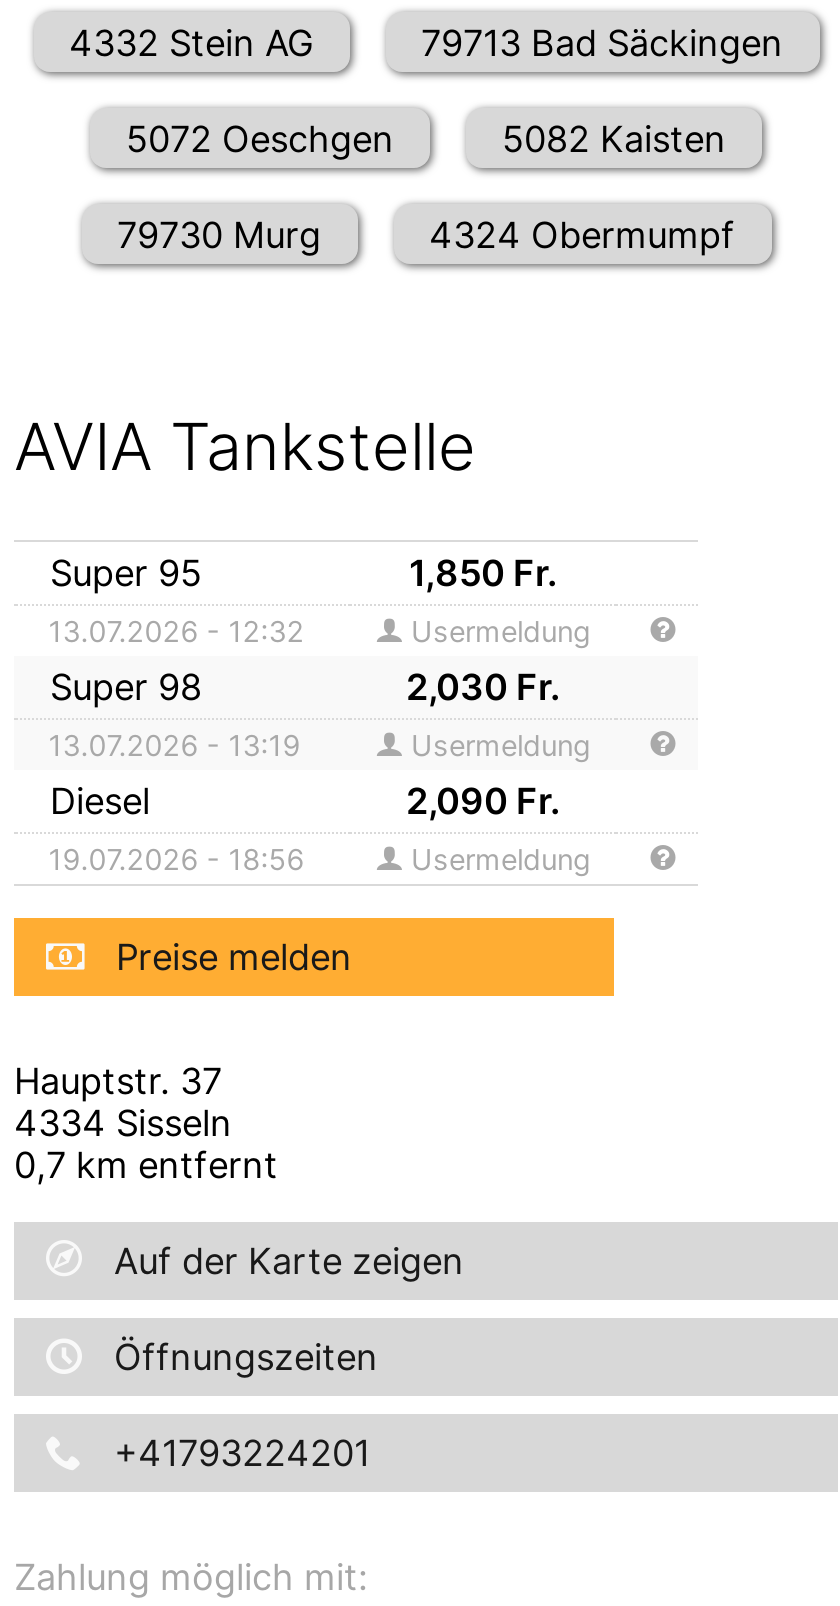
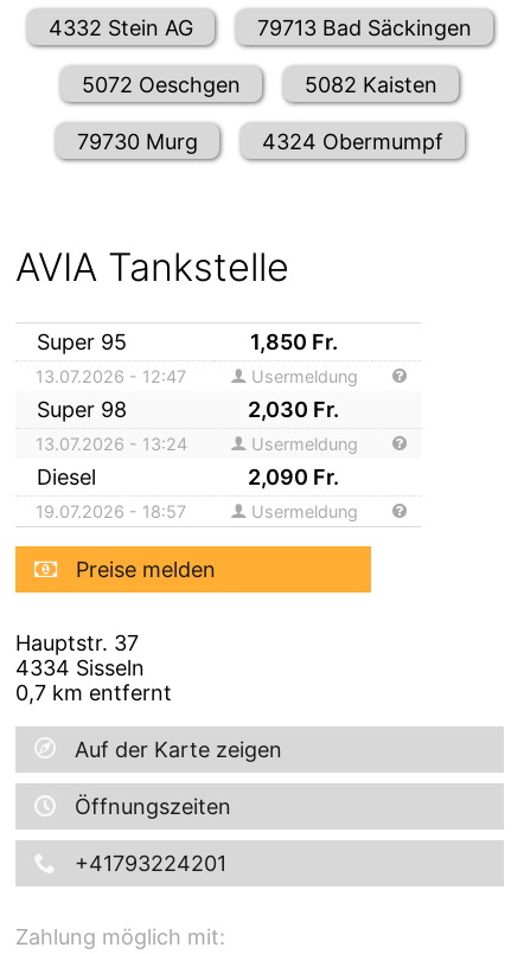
- 13.07.2026 - 12:32
+ 13.07.2026 - 12:47

- 13.07.2026 - 13:19
+ 13.07.2026 - 13:24

- 19.07.2026 - 18:56
+ 19.07.2026 - 18:57
